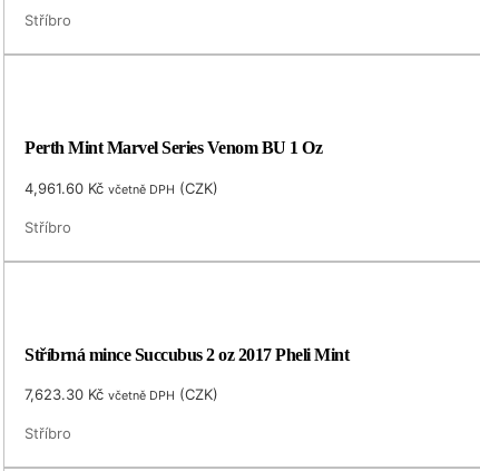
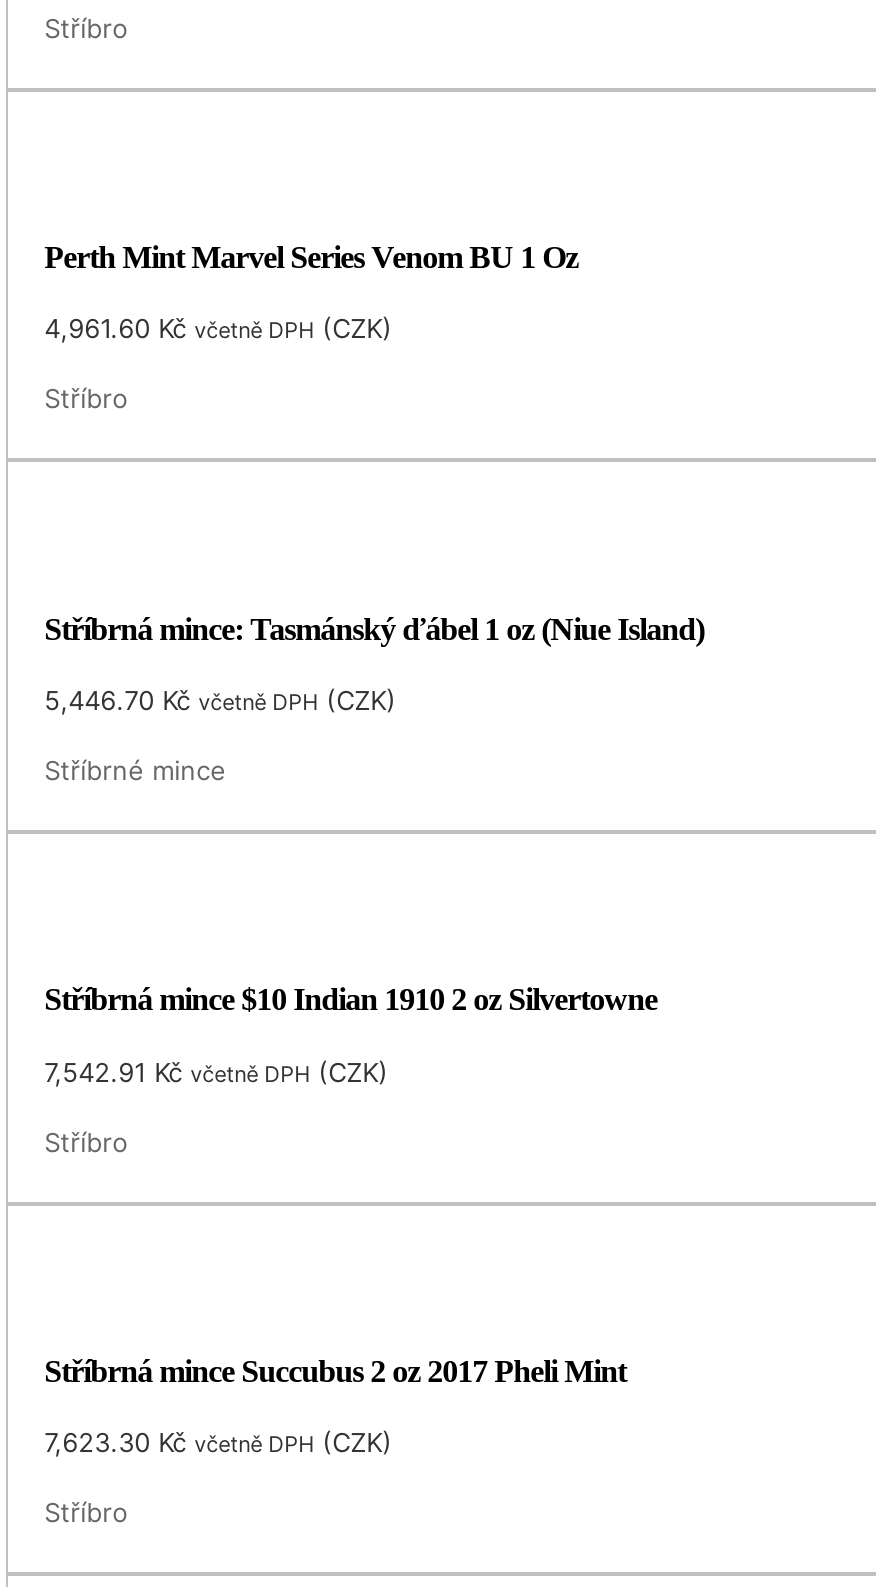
+ Stříbrná mince: Tasmánský ďábel 1 oz (Niue Island)
+ 5,446.70 Kč včetně DPH (CZK)
+ Stříbrné mince

+ Stříbrná mince $10 Indian 1910 2 oz Silvertowne
+ 7,542.91 Kč včetně DPH (CZK)
+ Stříbro
